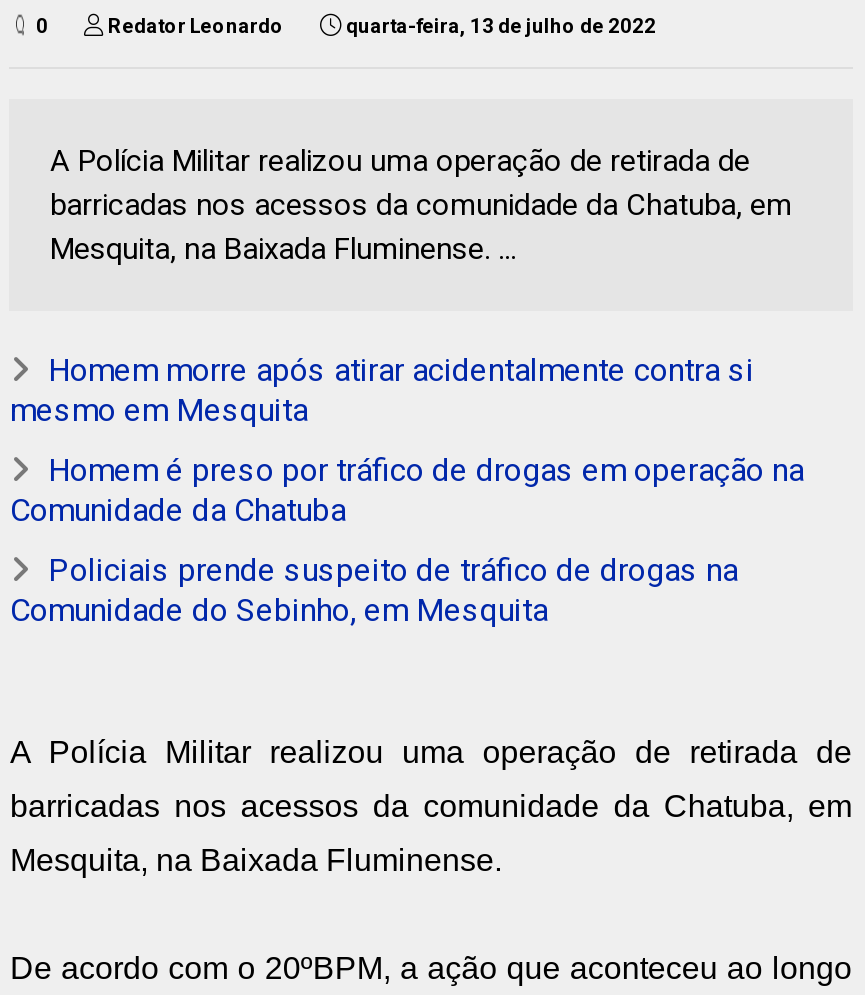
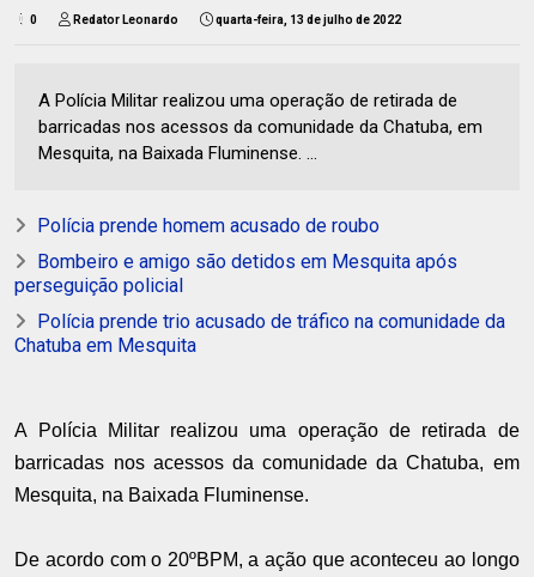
- Homem morre após atirar acidentalmente contra si
- mesmo em Mesquita
+ Polícia prende homem acusado de roubo

- Homem é preso por tráfico de drogas em operação na
- Comunidade da Chatuba
+ Bombeiro e amigo são detidos em Mesquita após
+ perseguição policial

- Policiais prende suspeito de tráfico de drogas na
- Comunidade do Sebinho, em Mesquita
+ Polícia prende trio acusado de tráfico na comunidade da
+ Chatuba em Mesquita
